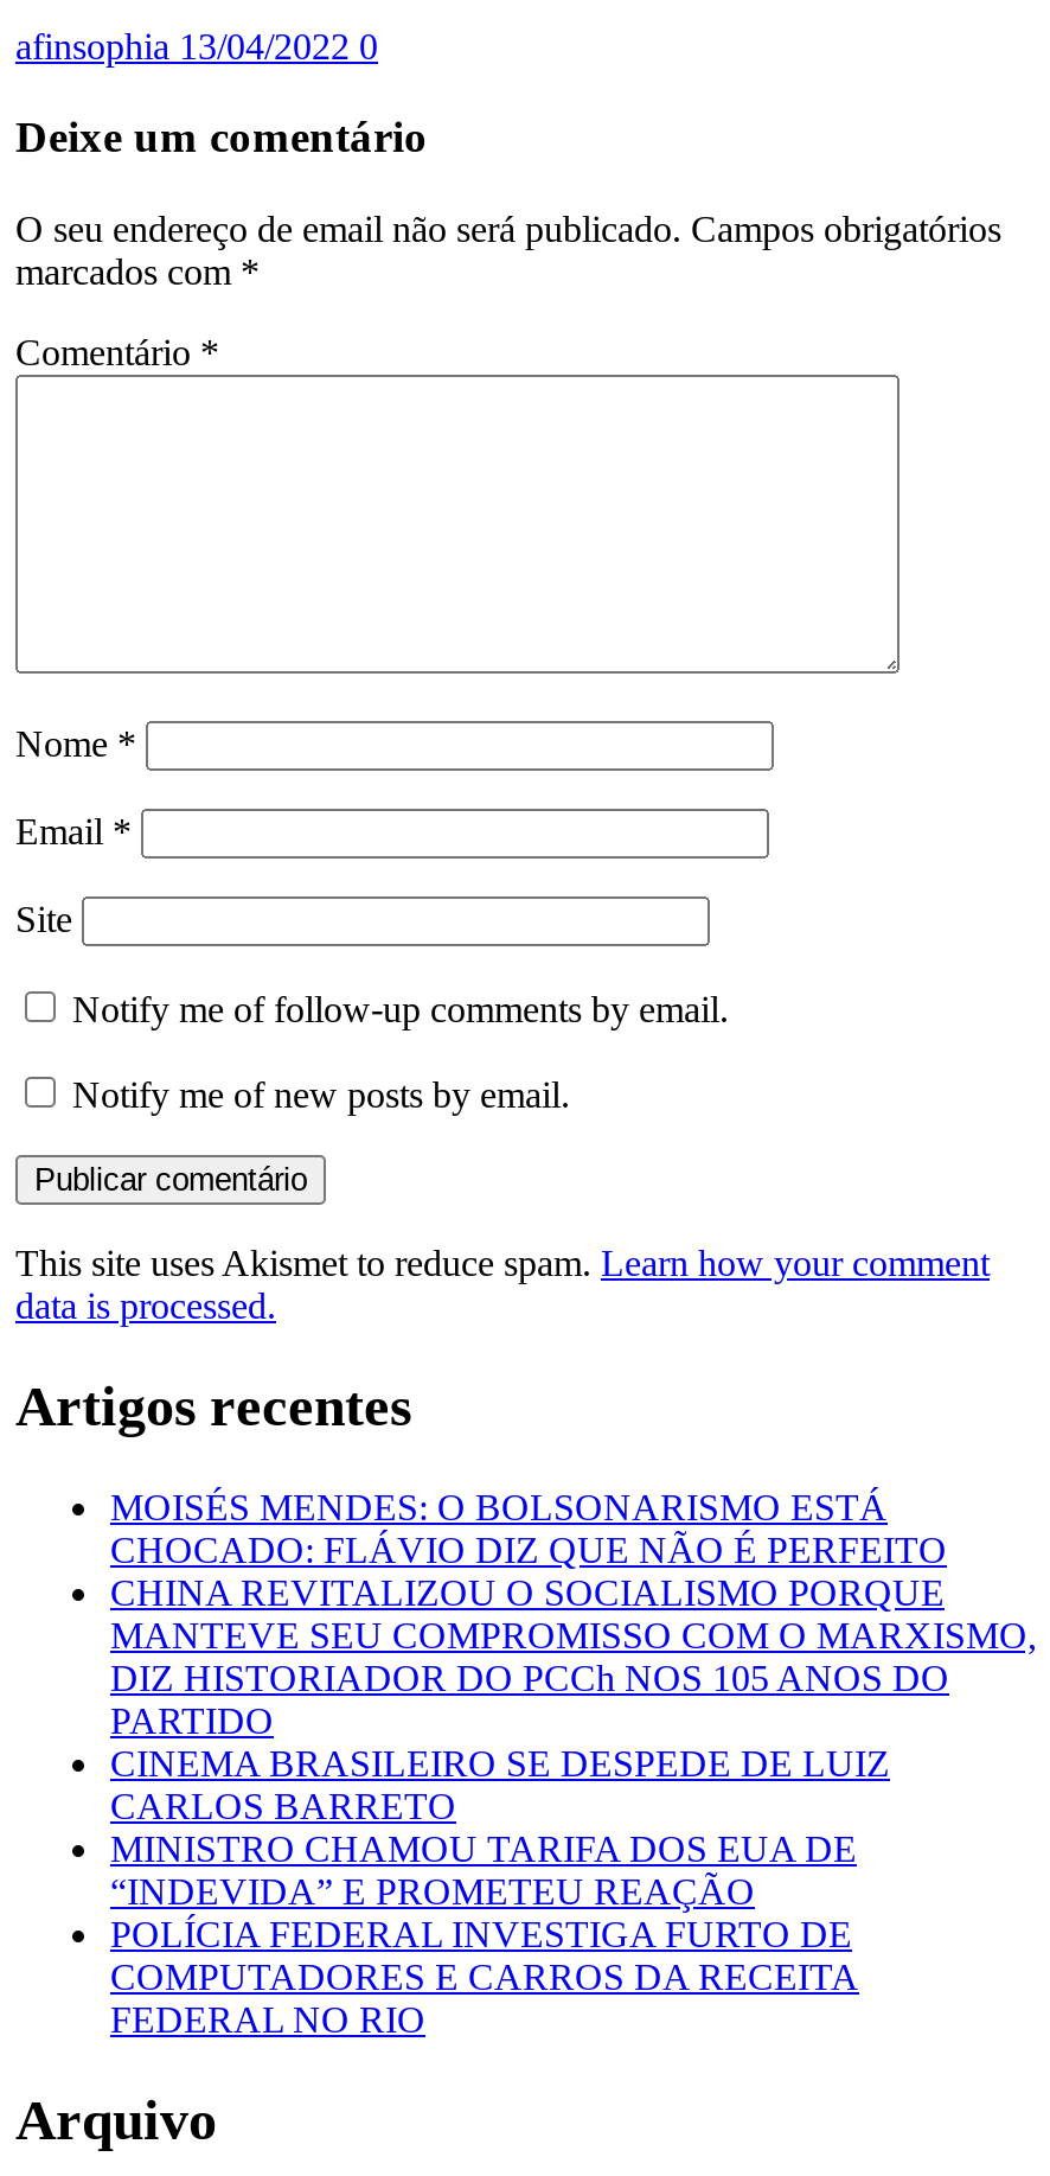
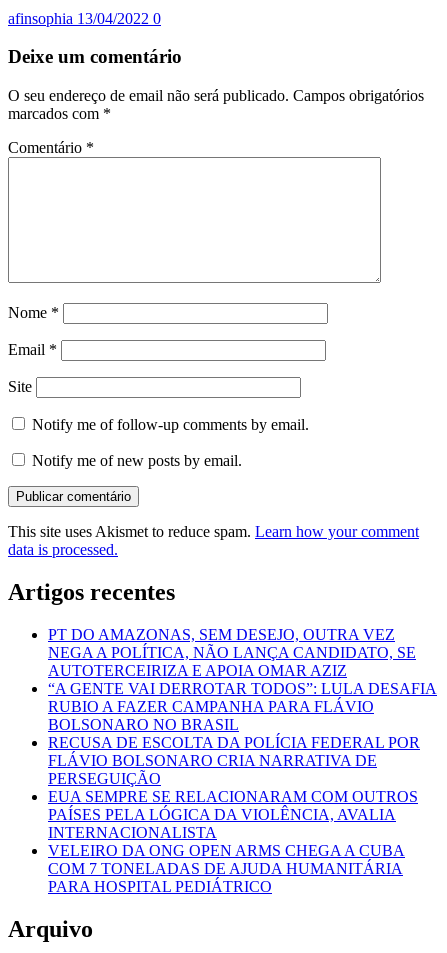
- MOISÉS MENDES: O BOLSONARISMO ESTÁ
- CHOCADO: FLÁVIO DIZ QUE NÃO É PERFEITO
- CHINA REVITALIZOU O SOCIALISMO PORQUE
- MANTEVE SEU COMPROMISSO COM O MARXISMO,
- DIZ HISTORIADOR DO PCCh NOS 105 ANOS DO
- PARTIDO
- CINEMA BRASILEIRO SE DESPEDE DE LUIZ
- CARLOS BARRETO
- MINISTRO CHAMOU TARIFA DOS EUA DE
- “INDEVIDA” E PROMETEU REAÇÃO
- POLÍCIA FEDERAL INVESTIGA FURTO DE
- COMPUTADORES E CARROS DA RECEITA
- FEDERAL NO RIO
+ PT DO AMAZONAS, SEM DESEJO, OUTRA VEZ
+ NEGA A POLÍTICA, NÃO LANÇA CANDIDATO, SE
+ AUTOTERCEIRIZA E APOIA OMAR AZIZ
+ “A GENTE VAI DERROTAR TODOS”: LULA DESAFIA
+ RUBIO A FAZER CAMPANHA PARA FLÁVIO
+ BOLSONARO NO BRASIL
+ RECUSA DE ESCOLTA DA POLÍCIA FEDERAL POR
+ FLÁVIO BOLSONARO CRIA NARRATIVA DE
+ PERSEGUIÇÃO
+ EUA SEMPRE SE RELACIONARAM COM OUTROS
+ PAÍSES PELA LÓGICA DA VIOLÊNCIA, AVALIA
+ INTERNACIONALISTA
+ VELEIRO DA ONG OPEN ARMS CHEGA A CUBA
+ COM 7 TONELADAS DE AJUDA HUMANITÁRIA
+ PARA HOSPITAL PEDIÁTRICO
